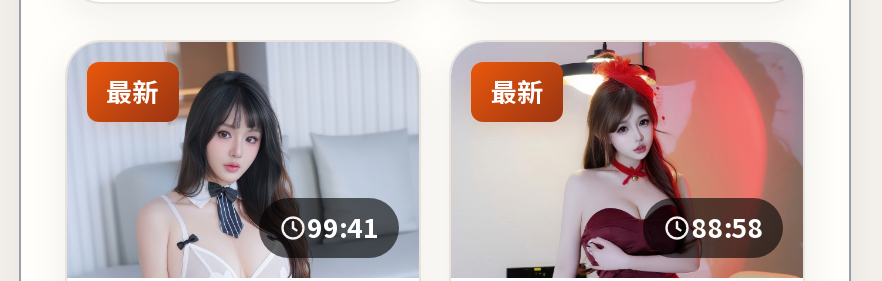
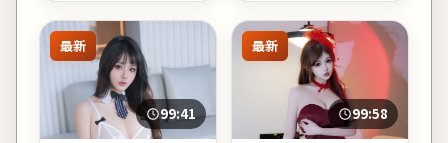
- 88:58
+ 99:58
